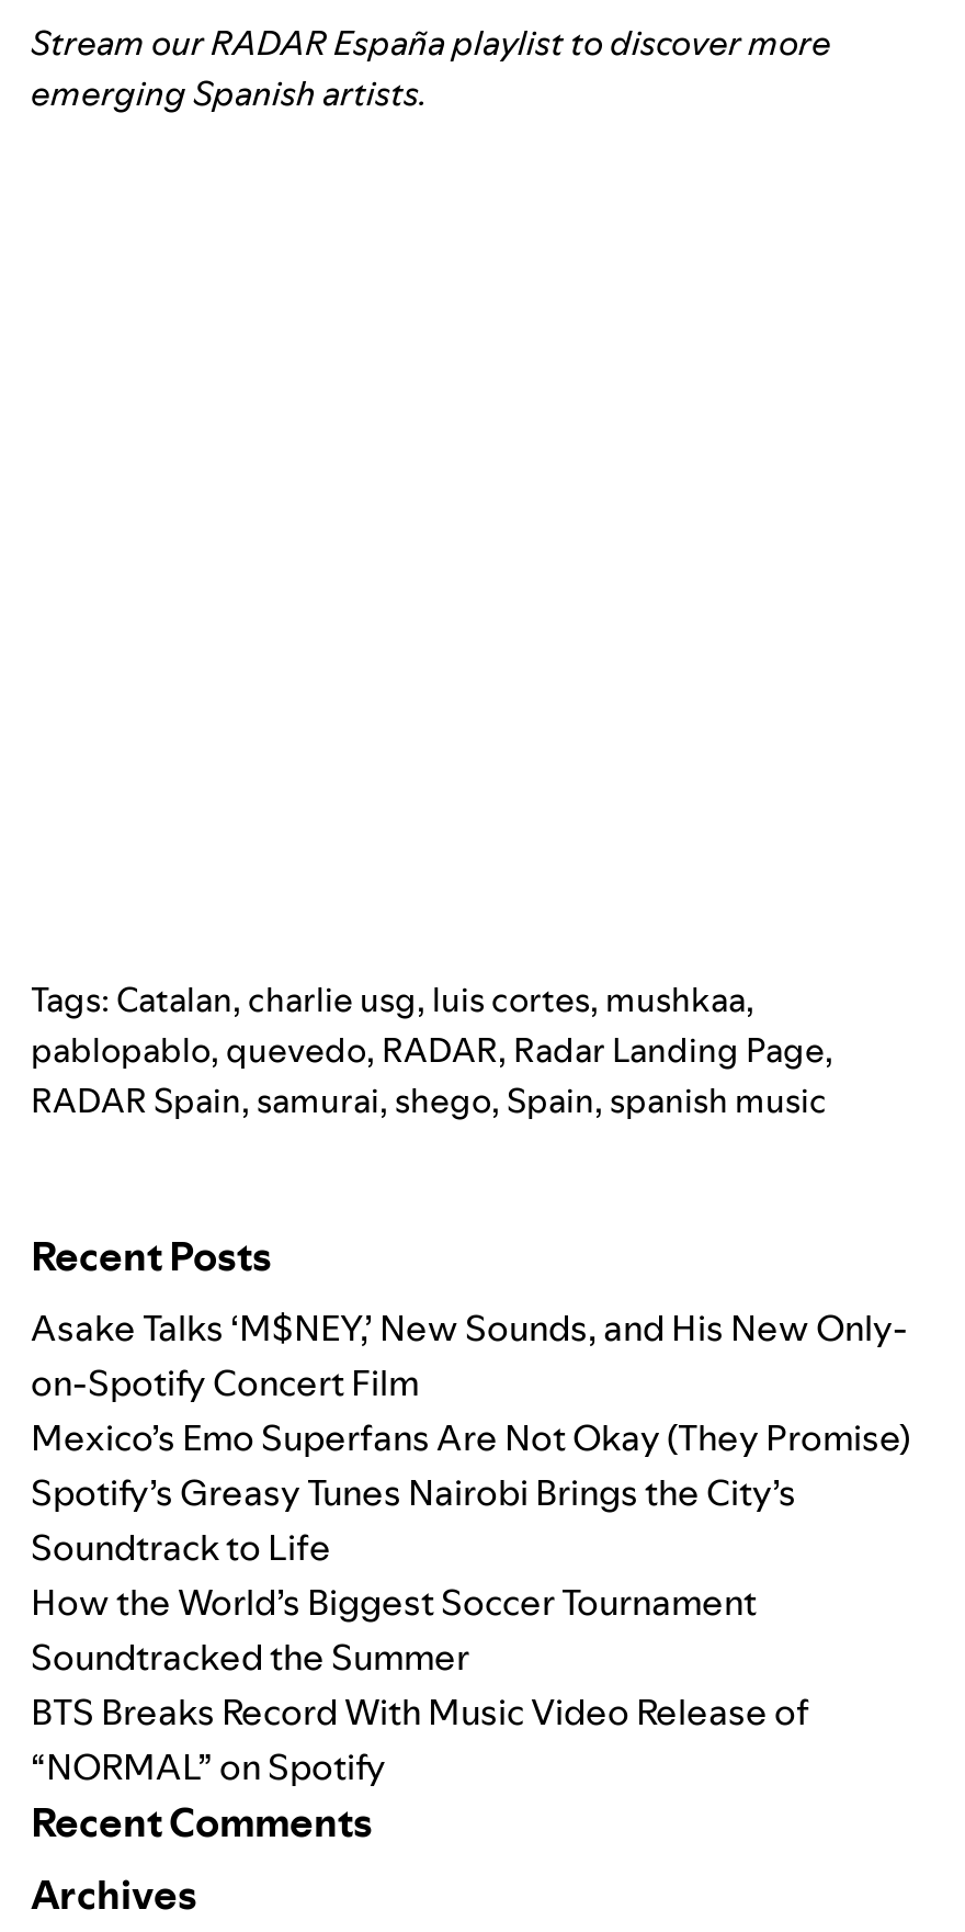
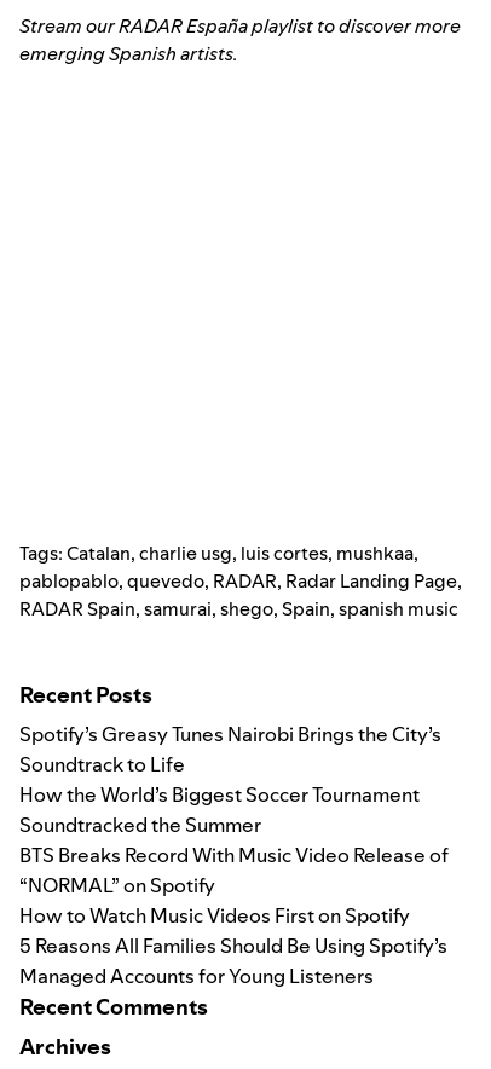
- Asake Talks ‘M$NEY,’ New Sounds, and His New Only-
- on-Spotify Concert Film
- Mexico’s Emo Superfans Are Not Okay (They Promise)

moved up: Spotify’s Greasy Tunes Nairobi Brings the City’s | Soundtrack to Life | How the World’s Biggest Soccer Tournament | Soundtracked the Summer | BTS Breaks Record With Music Video Release of | “NORMAL” on Spotify

+ How to Watch Music Videos First on Spotify
+ 5 Reasons All Families Should Be Using Spotify’s
+ Managed Accounts for Young Listeners
